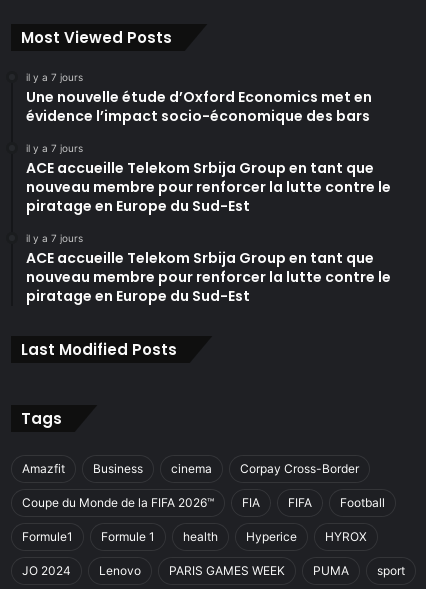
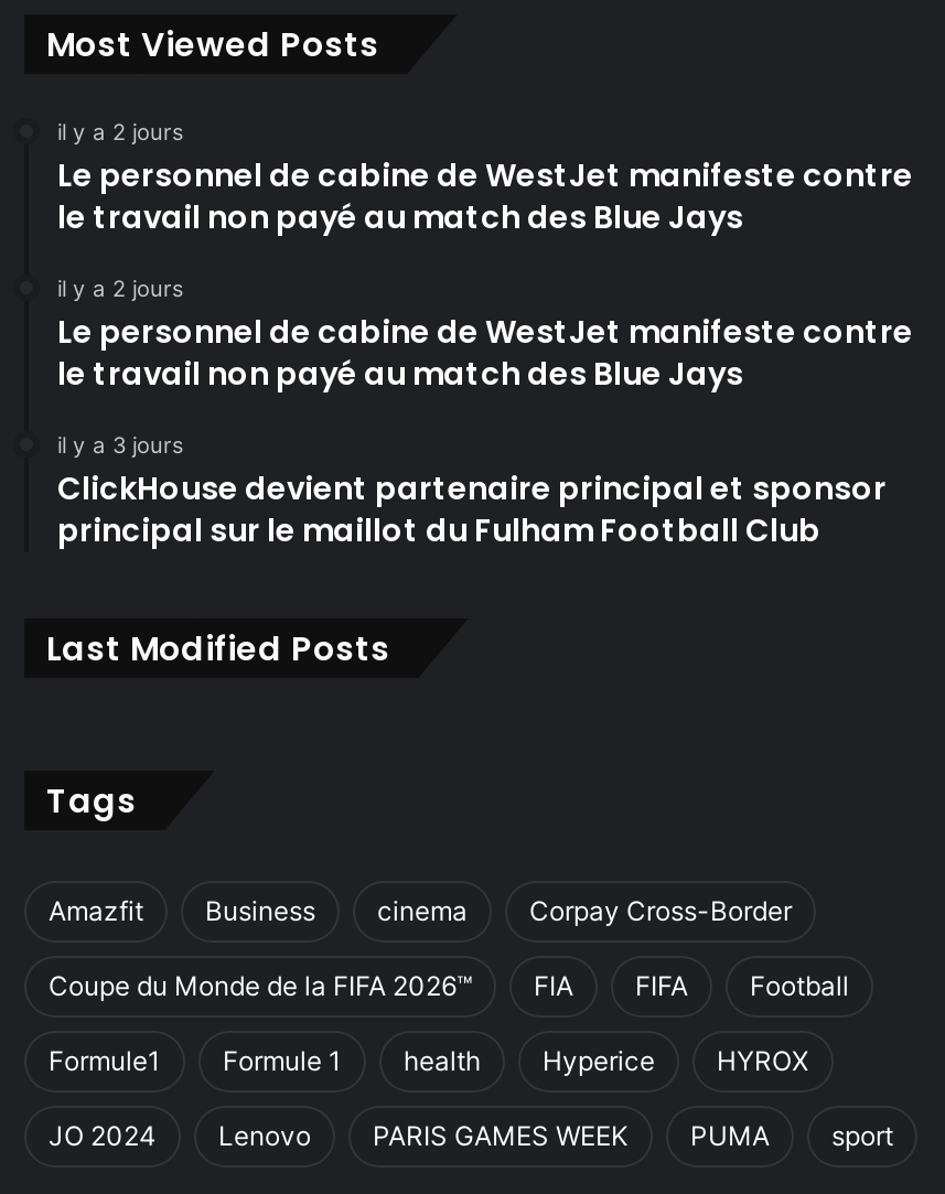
- il y a 7 jours
- Une nouvelle étude d’Oxford Economics met en
- évidence l’impact socio-économique des bars
+ il y a 2 jours
+ Le personnel de cabine de WestJet manifeste contre
+ le travail non payé au match des Blue Jays

- il y a 7 jours
- ACE accueille Telekom Srbija Group en tant que
- nouveau membre pour renforcer la lutte contre le
- piratage en Europe du Sud-Est
+ il y a 2 jours
+ Le personnel de cabine de WestJet manifeste contre
+ le travail non payé au match des Blue Jays

- il y a 7 jours
- ACE accueille Telekom Srbija Group en tant que
- nouveau membre pour renforcer la lutte contre le
- piratage en Europe du Sud-Est
+ il y a 3 jours
+ ClickHouse devient partenaire principal et sponsor
+ principal sur le maillot du Fulham Football Club
